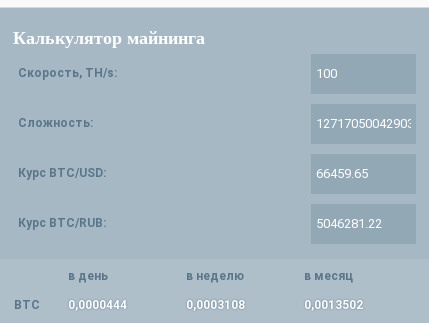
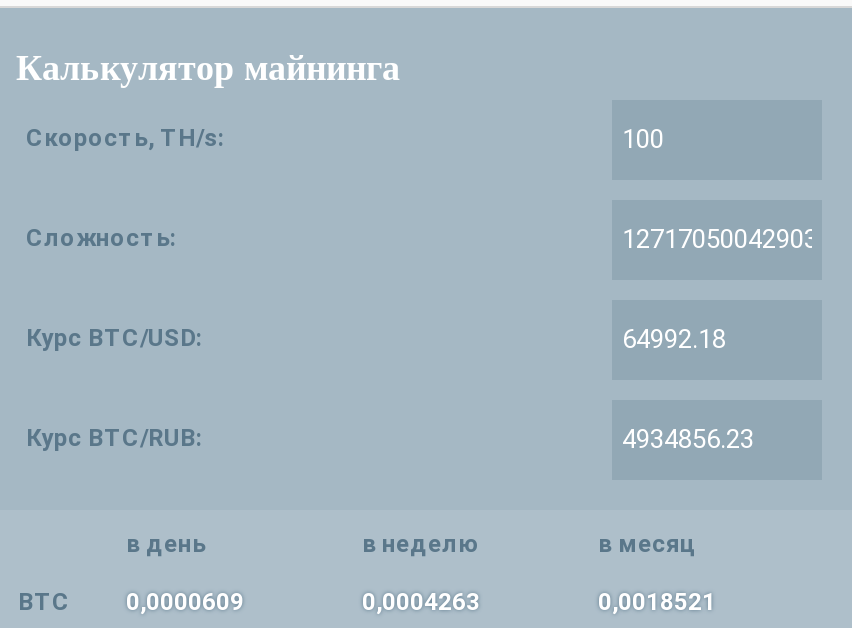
- BTC 0,0000444
+ BTC 0,0000609

- 0,0003108
+ 0,0004263

- 0,0013502
+ 0,0018521
